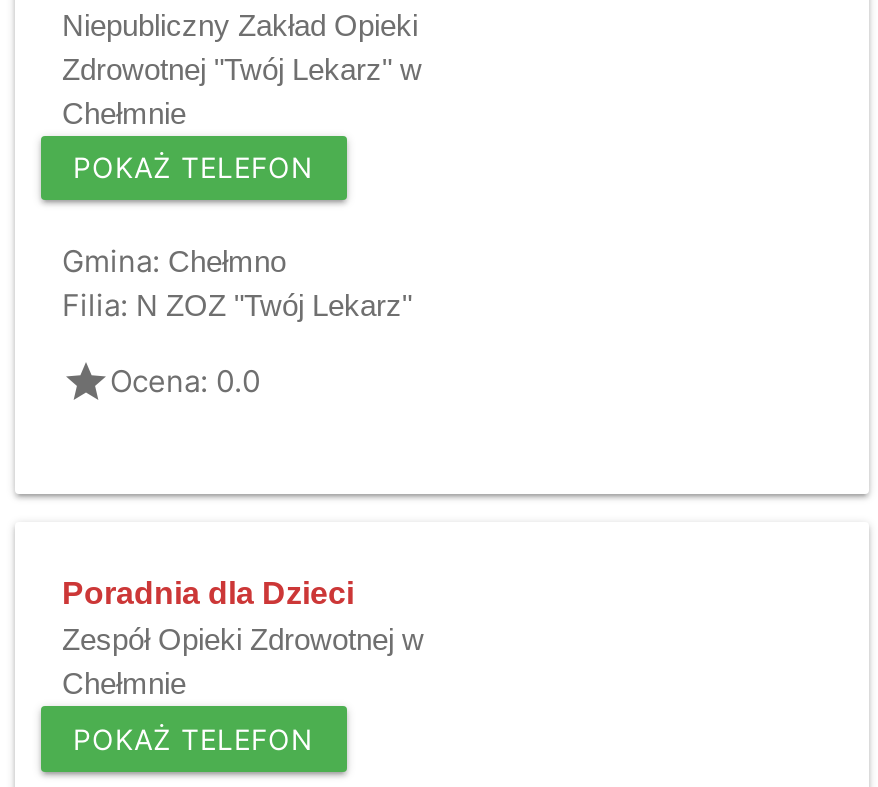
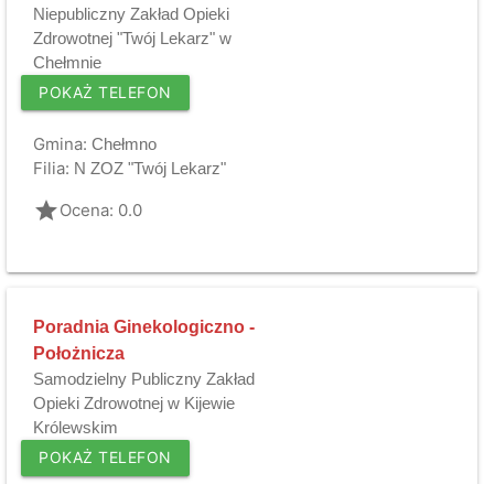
- Poradnia dla Dzieci
- Zespół Opieki Zdrowotnej w
- Chełmnie
+ Poradnia Ginekologiczno -
+ Położnicza
+ Samodzielny Publiczny Zakład
+ Opieki Zdrowotnej w Kijewie
+ Królewskim
